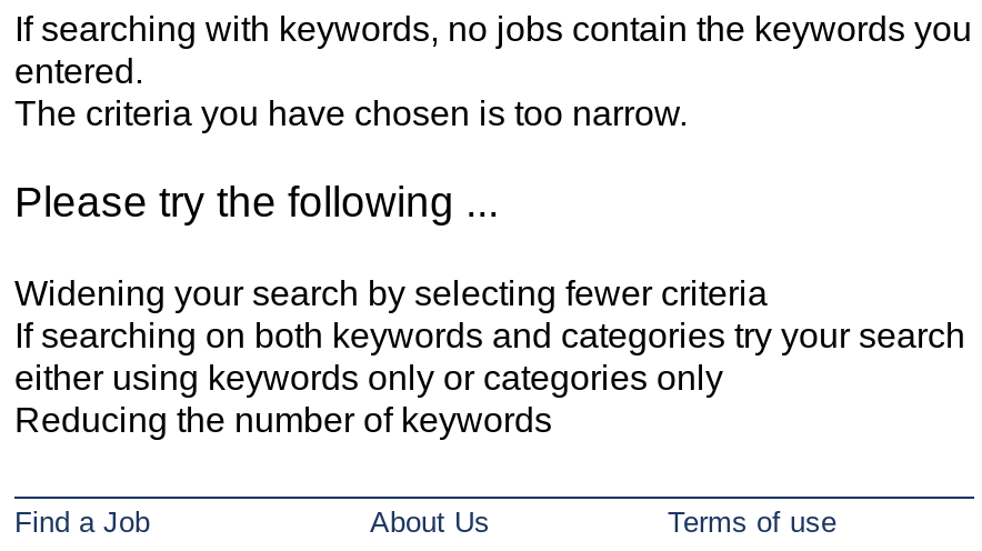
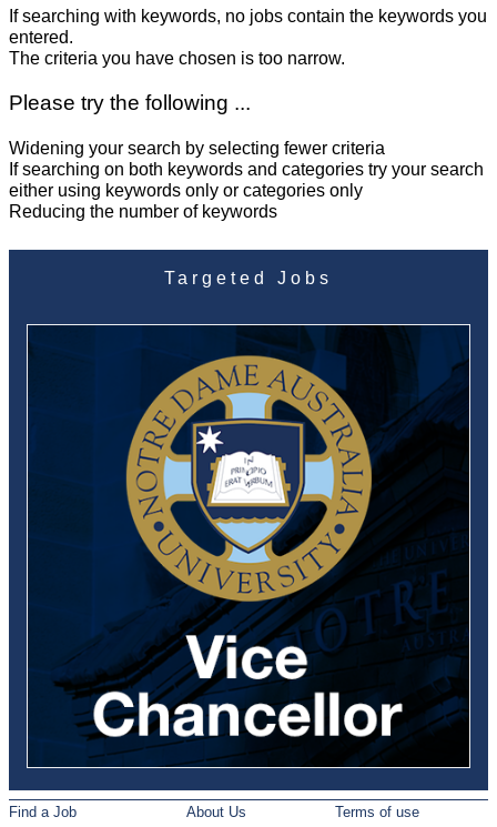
+ [image]
+ Targeted Jobs
